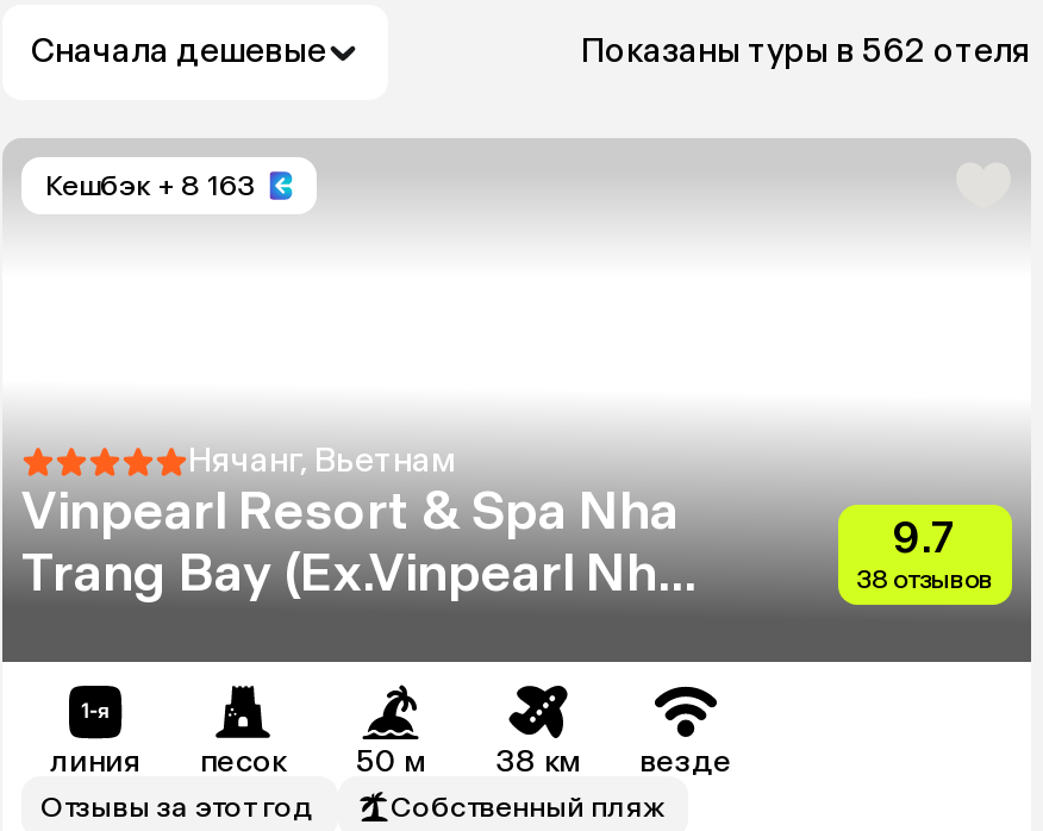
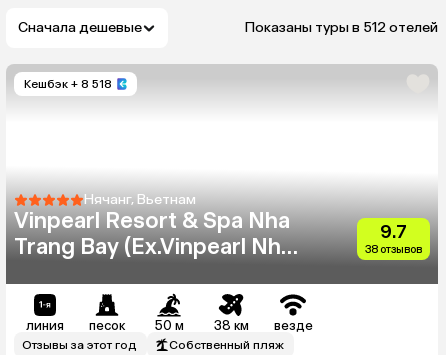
- Показаны туры в 562 отеля
+ Показаны туры в 512 отелей

- Кешбэк + 8 163
+ Кешбэк + 8 518
